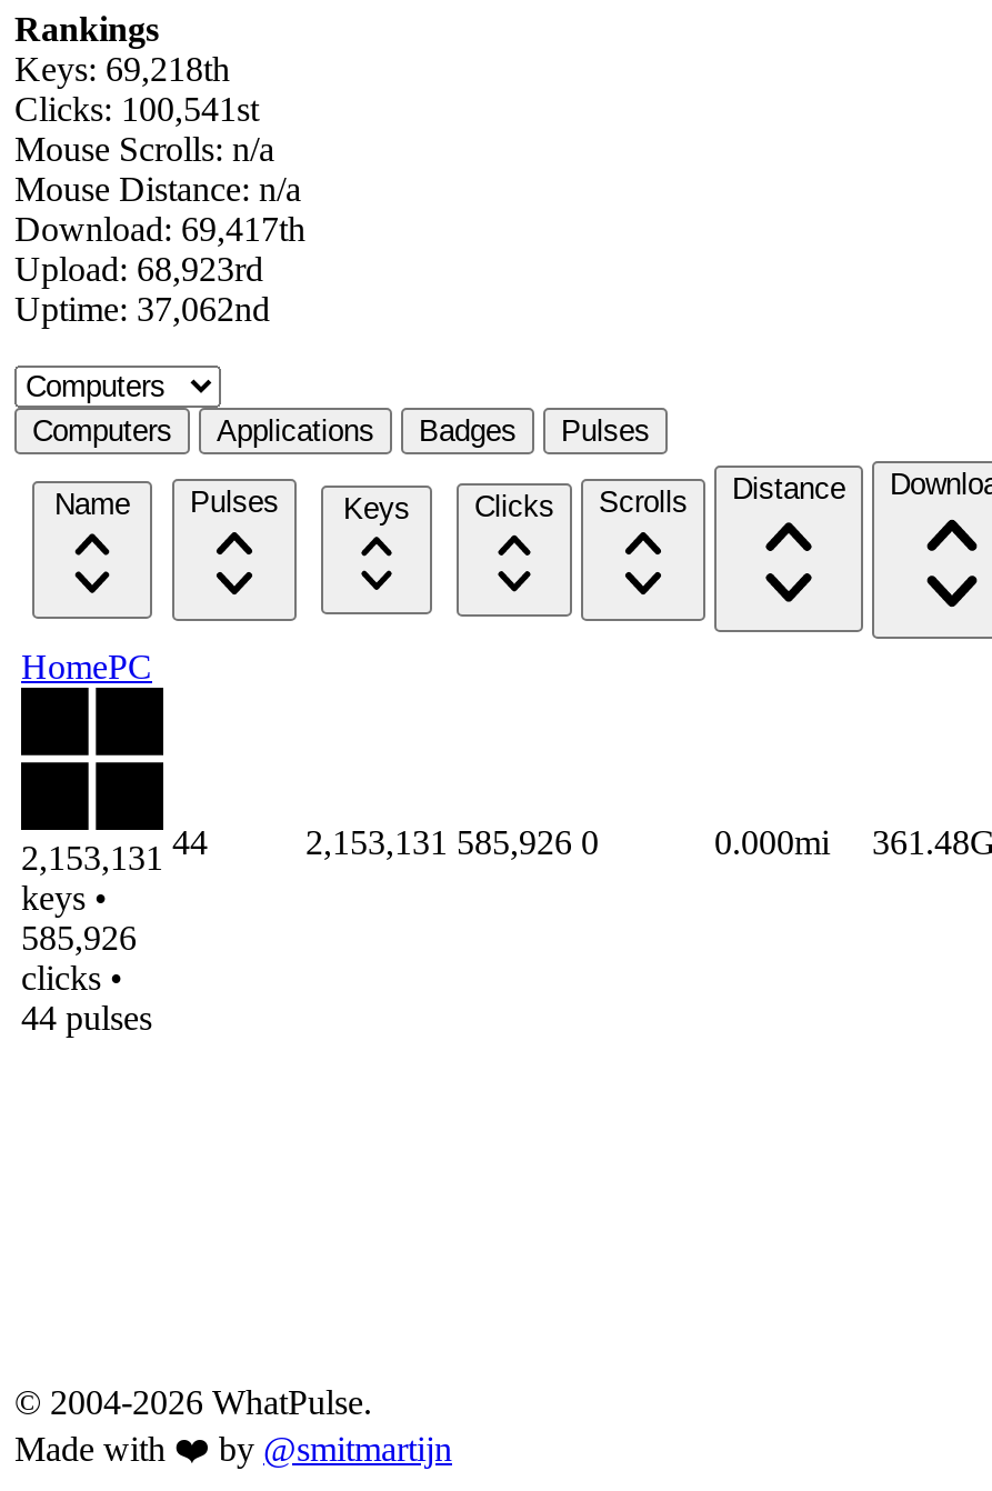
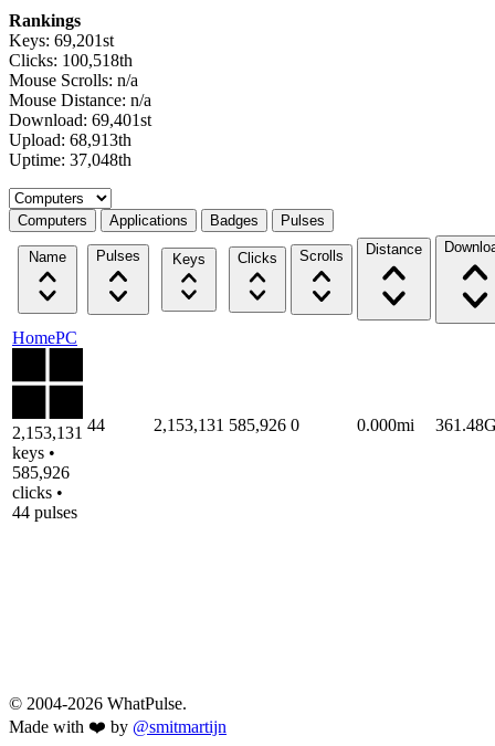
- Keys: 69,218th
+ Keys: 69,201st

- Clicks: 100,541st
+ Clicks: 100,518th

- Download: 69,417th
+ Download: 69,401st

- Upload: 68,923rd
+ Upload: 68,913th

- Uptime: 37,062nd
+ Uptime: 37,048th
